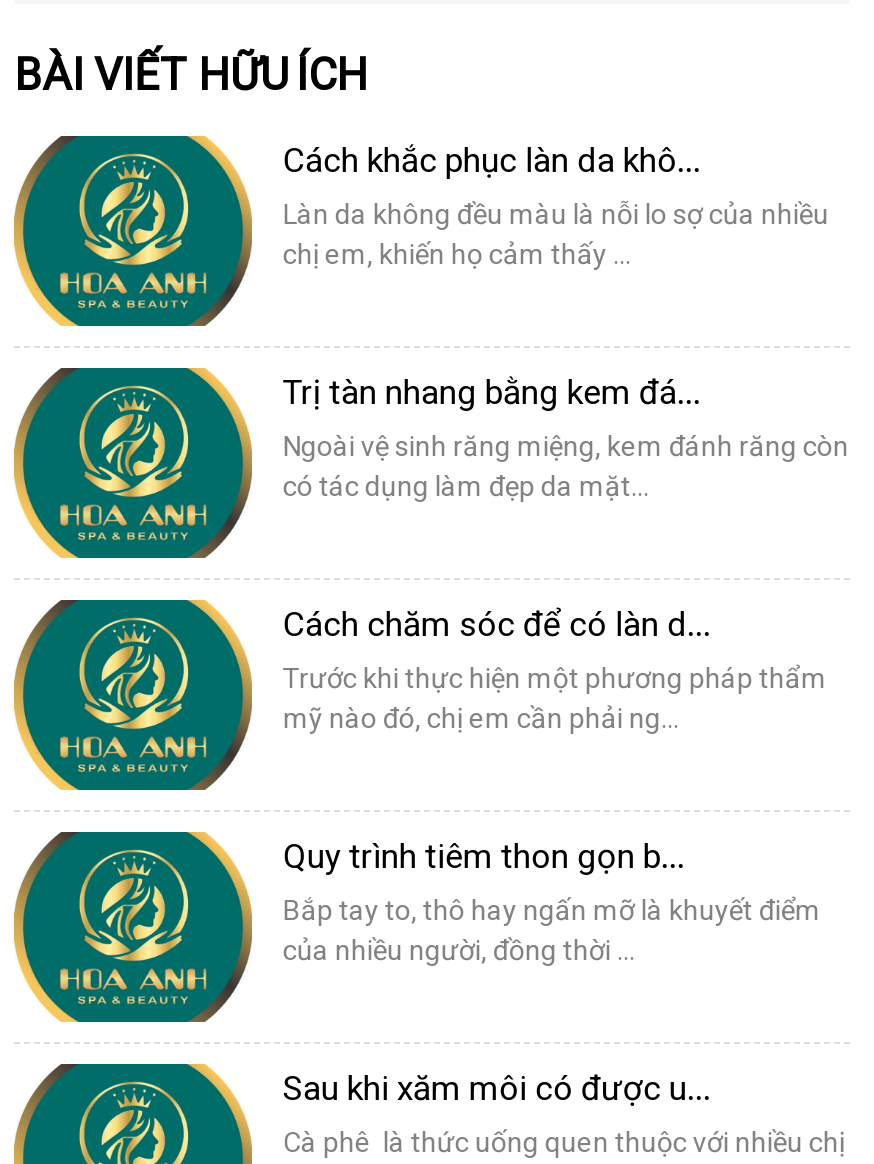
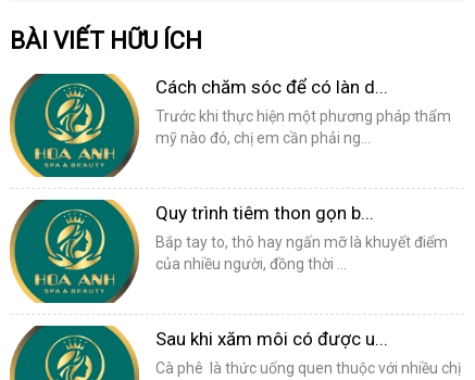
- Cách khắc phục làn da khô...
- Làn da không đều màu là nỗi lo sợ của nhiều
- chị em, khiến họ cảm thấy ...

- Trị tàn nhang bằng kem đá...
- Ngoài vệ sinh răng miệng, kem đánh răng còn
- có tác dụng làm đẹp da mặt...
